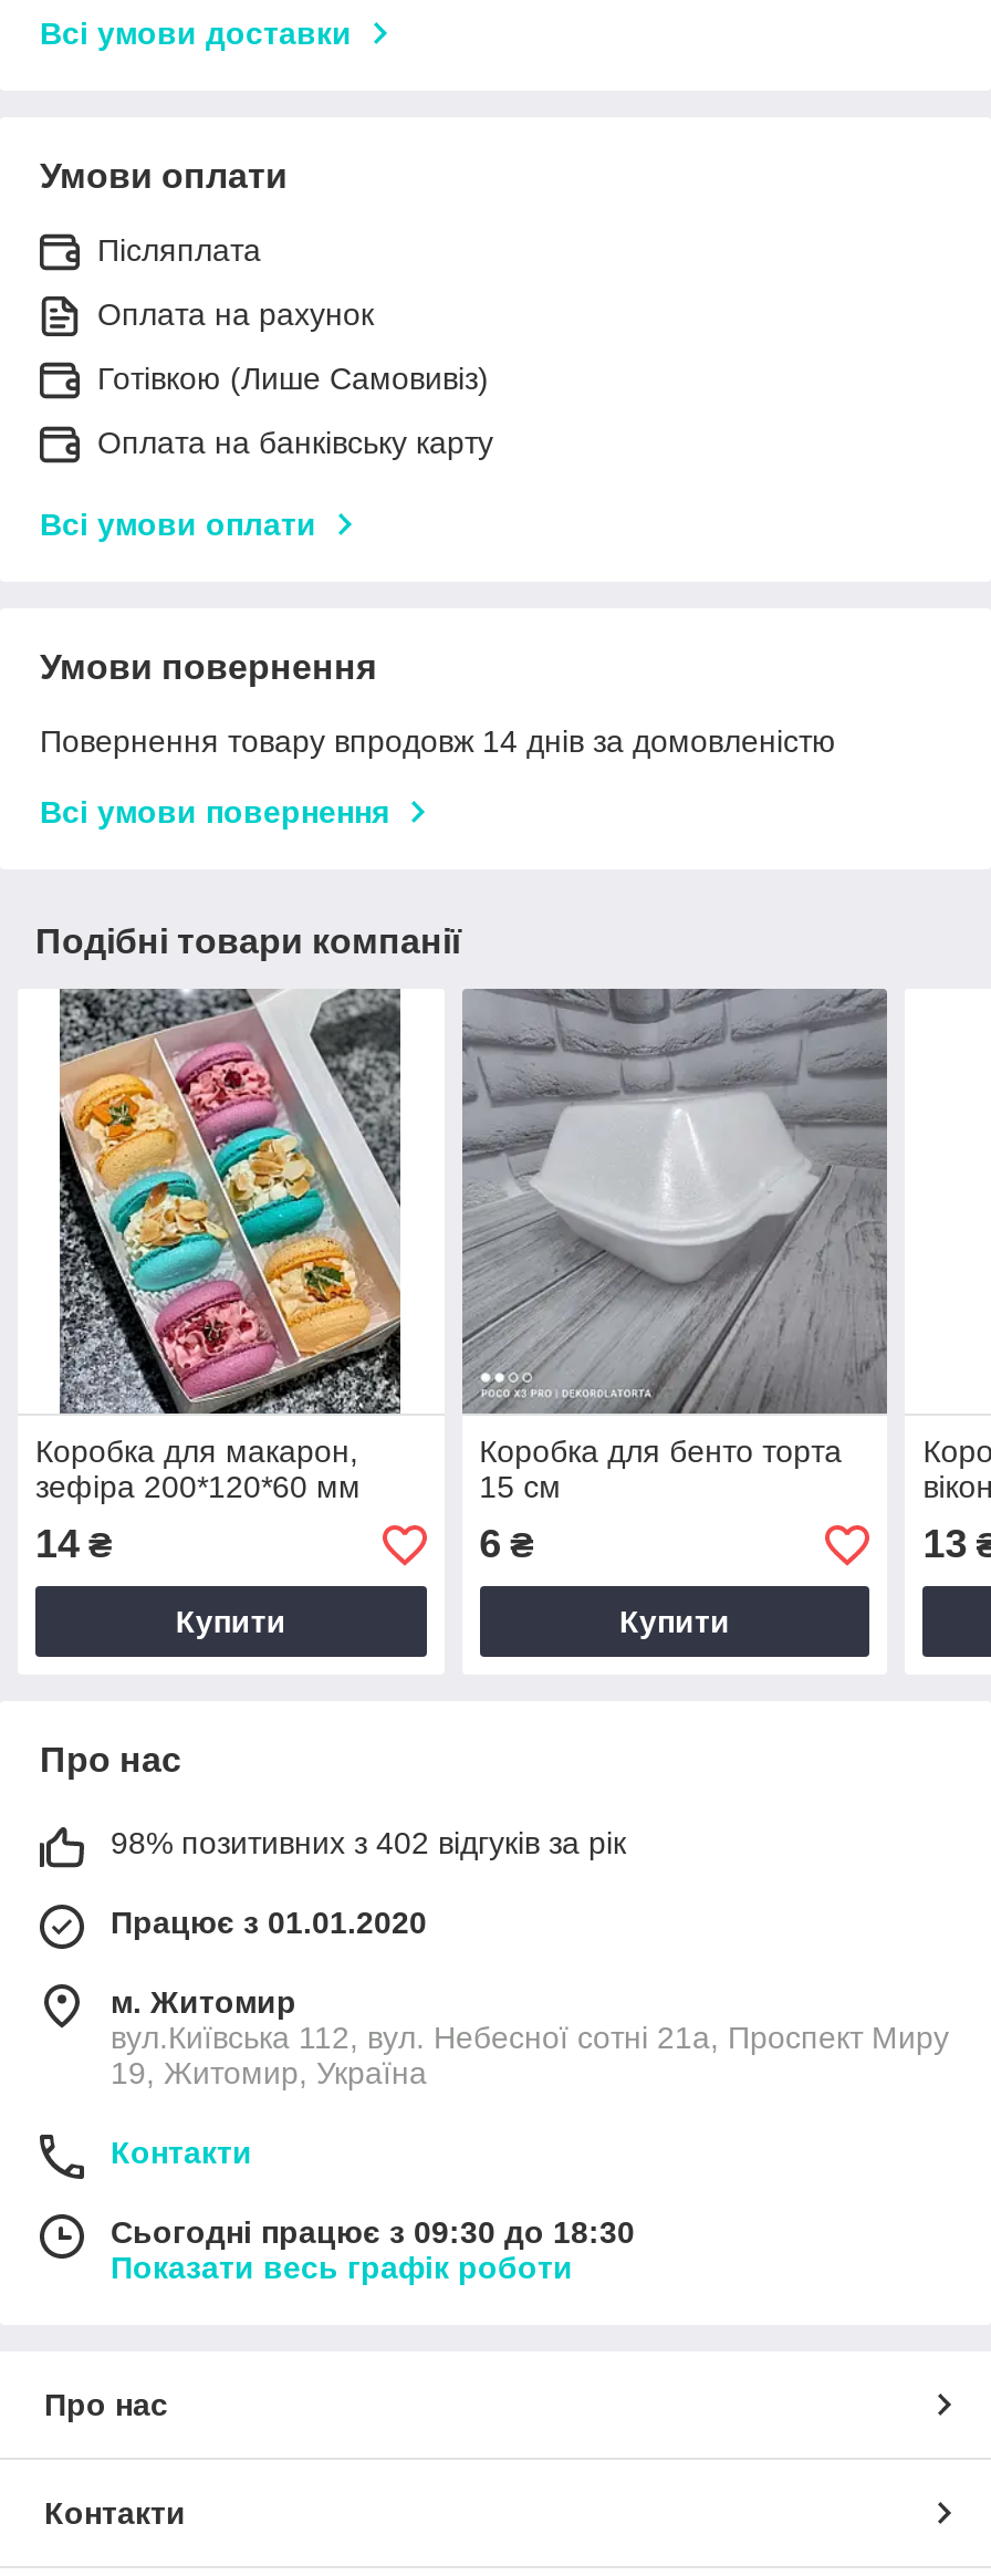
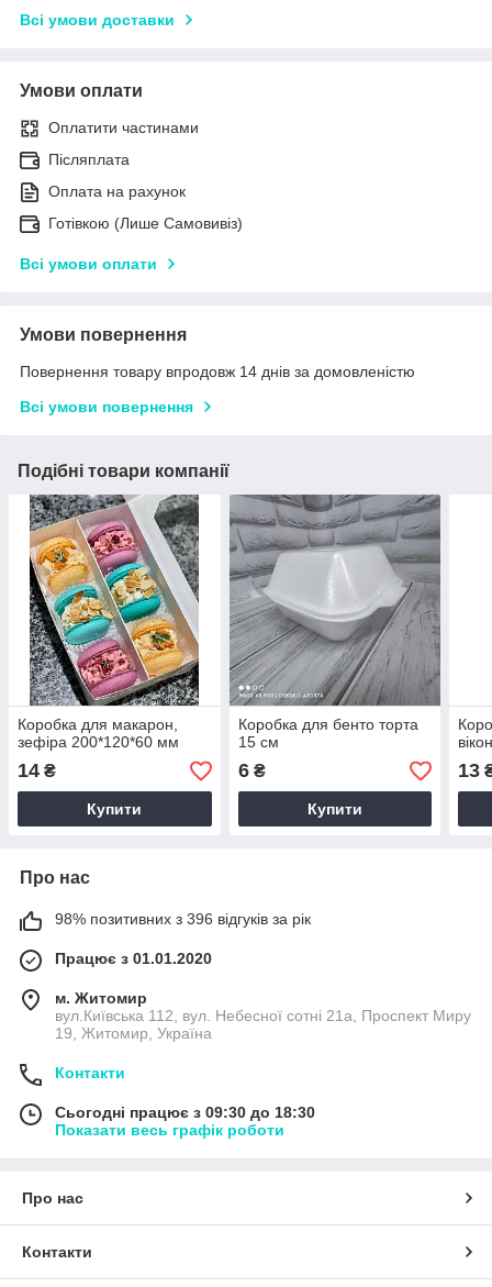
+ Оплатити частинами

moved down: Післяплата | Оплата на рахунок | Готівкою (Лише Самовивіз)

- Оплата на банківську карту

- 98% позитивних з 402 відгуків за рік
+ 98% позитивних з 396 відгуків за рік
